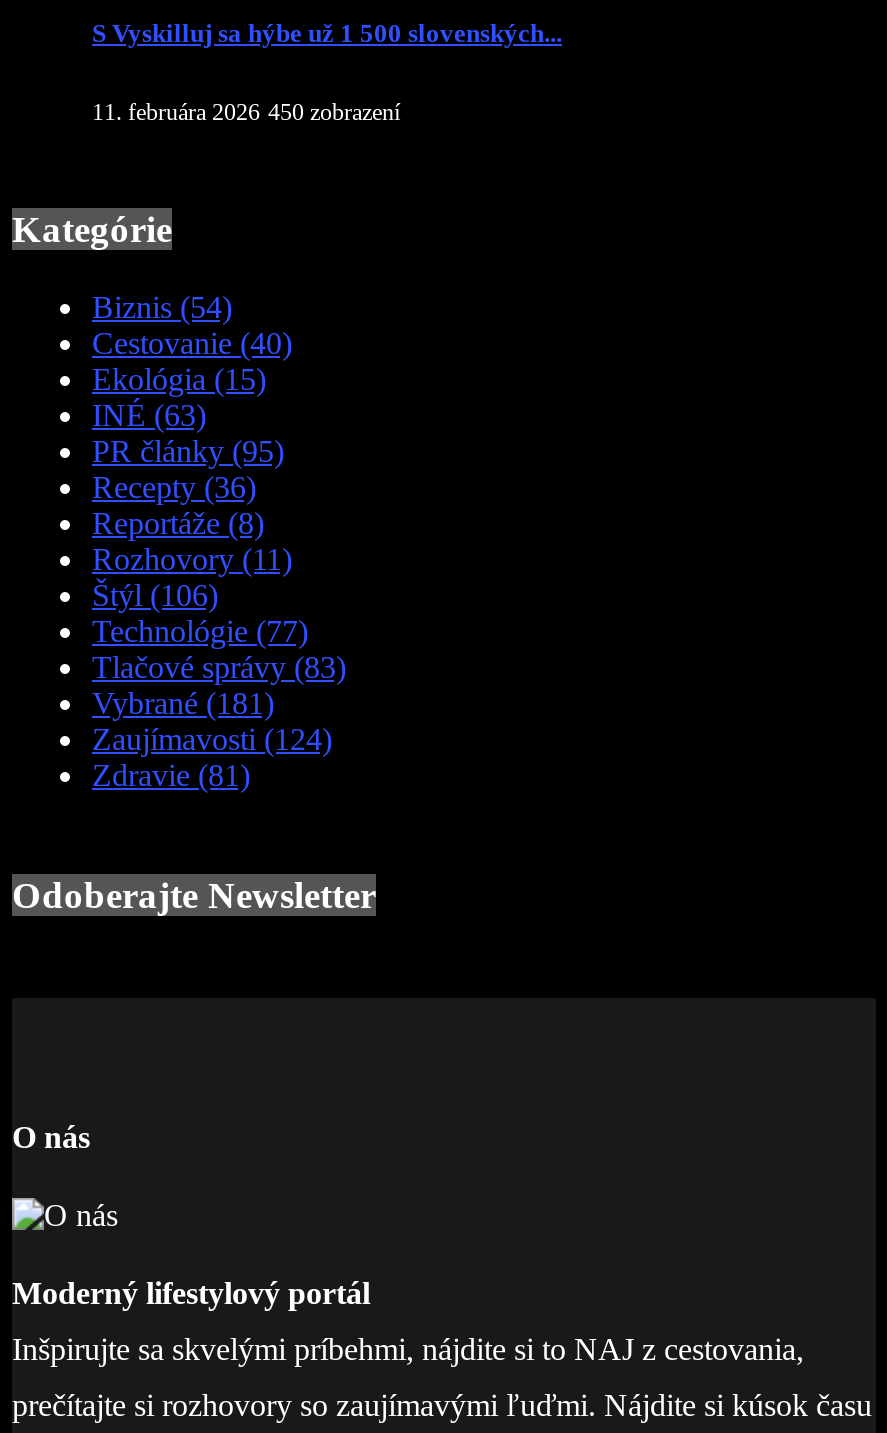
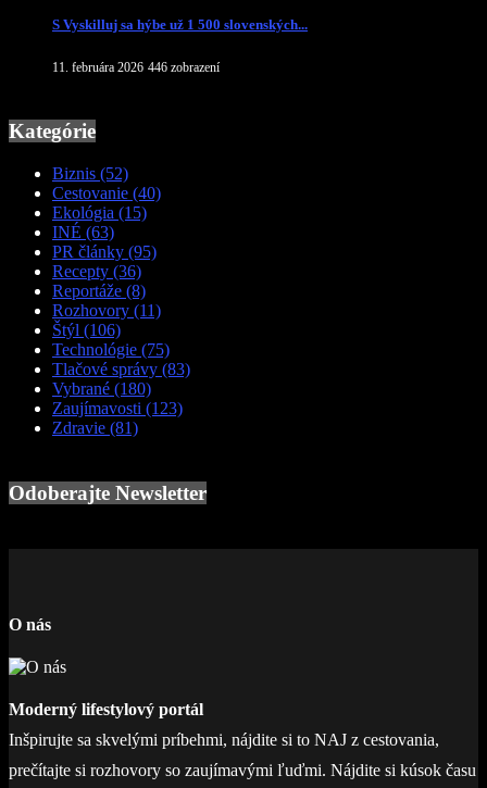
- 11. februára 2026 450 zobrazení
+ 11. februára 2026 446 zobrazení

- Biznis (54)
+ Biznis (52)

- Technológie (77)
+ Technológie (75)

- Vybrané (181)
+ Vybrané (180)

- Zaujímavosti (124)
+ Zaujímavosti (123)
